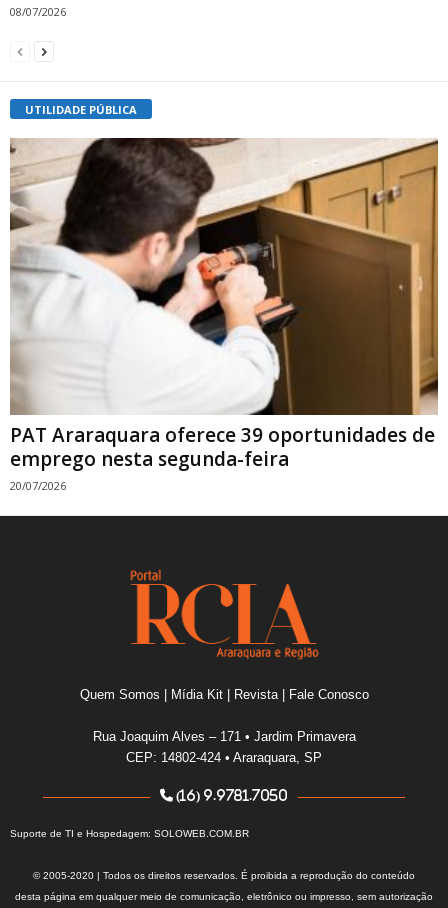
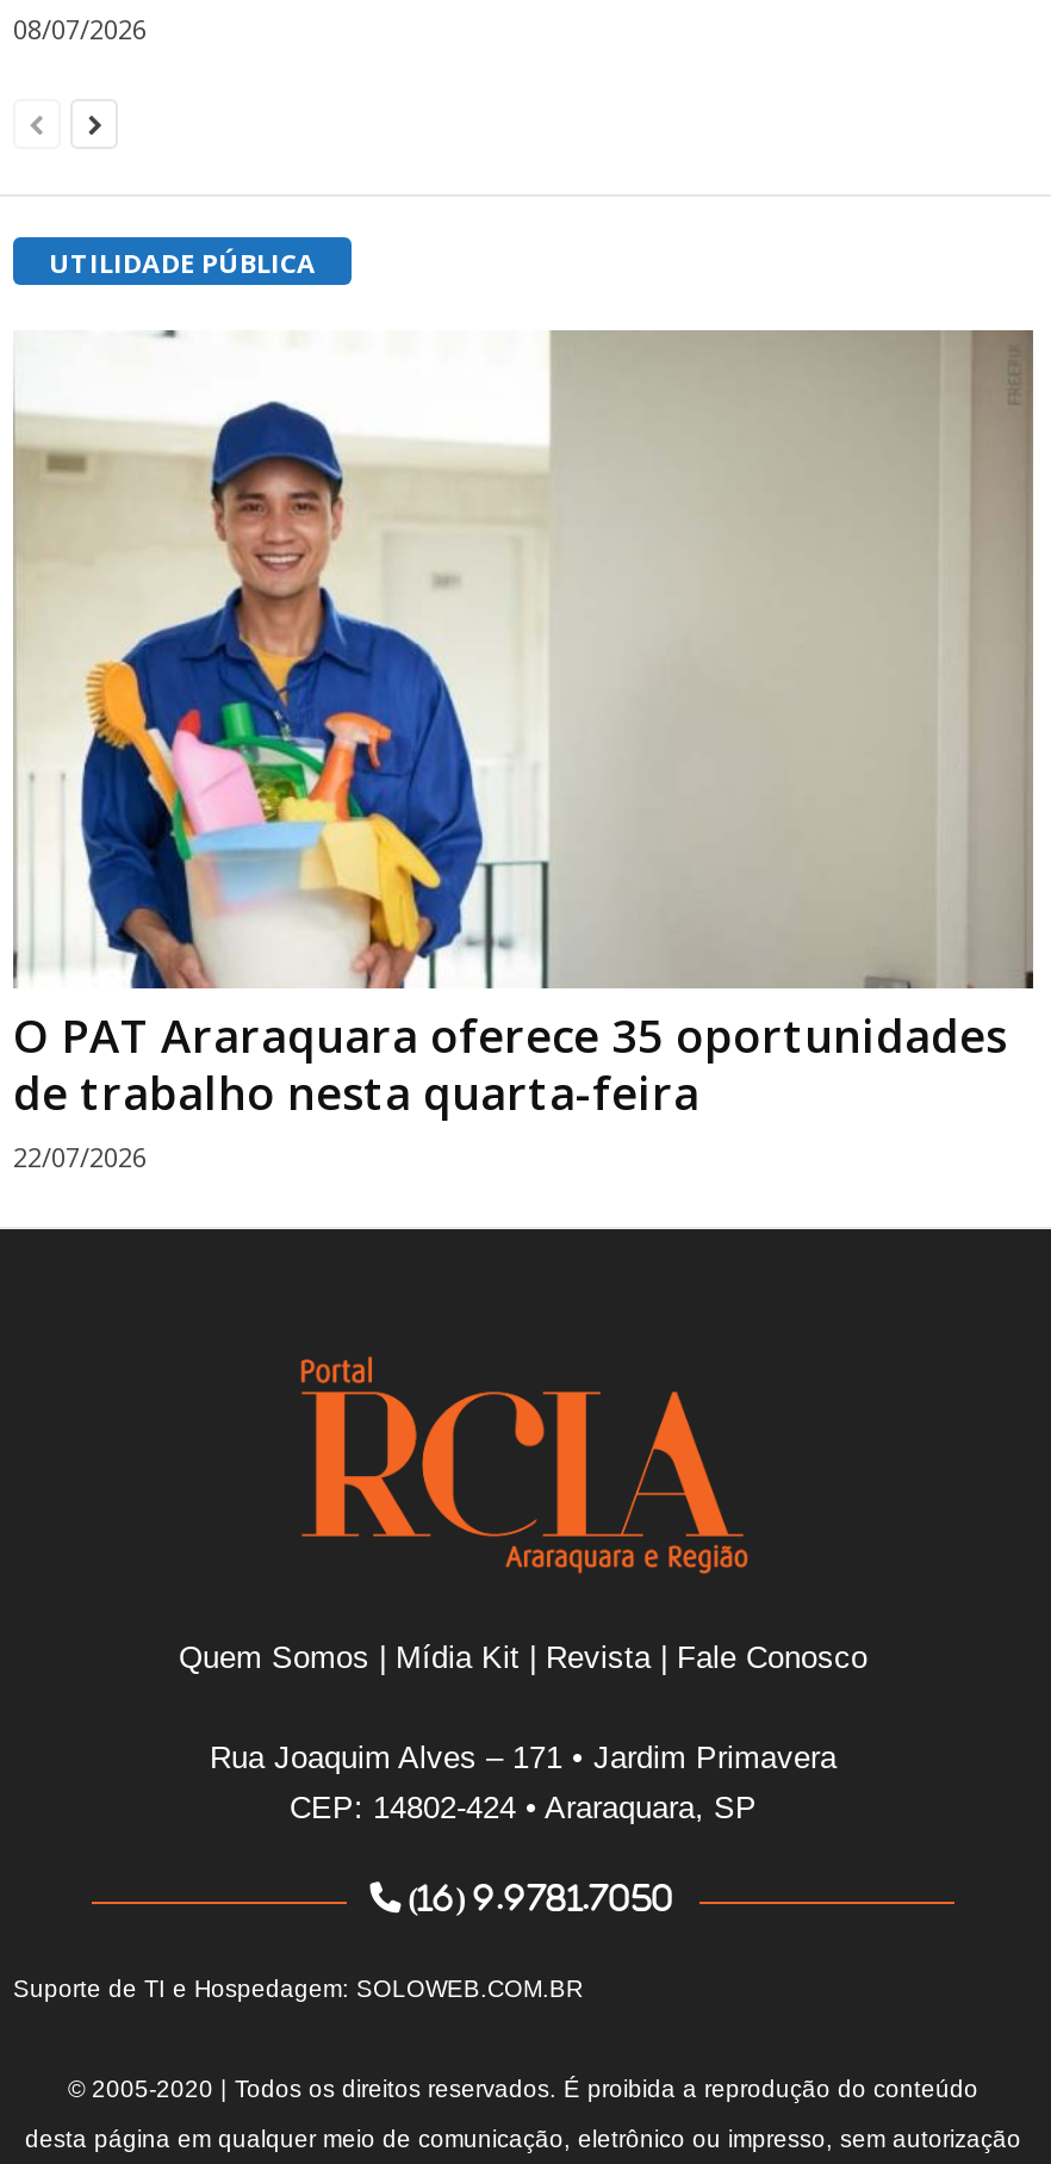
- [image]
- PAT Araraquara oferece 39 oportunidades de
- emprego nesta segunda-feira
- 20/07/2026
+ [image]
+ O PAT Araraquara oferece 35 oportunidades
+ de trabalho nesta quarta-feira
+ 22/07/2026
